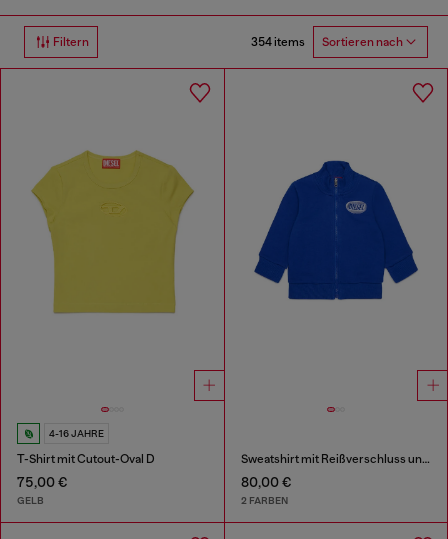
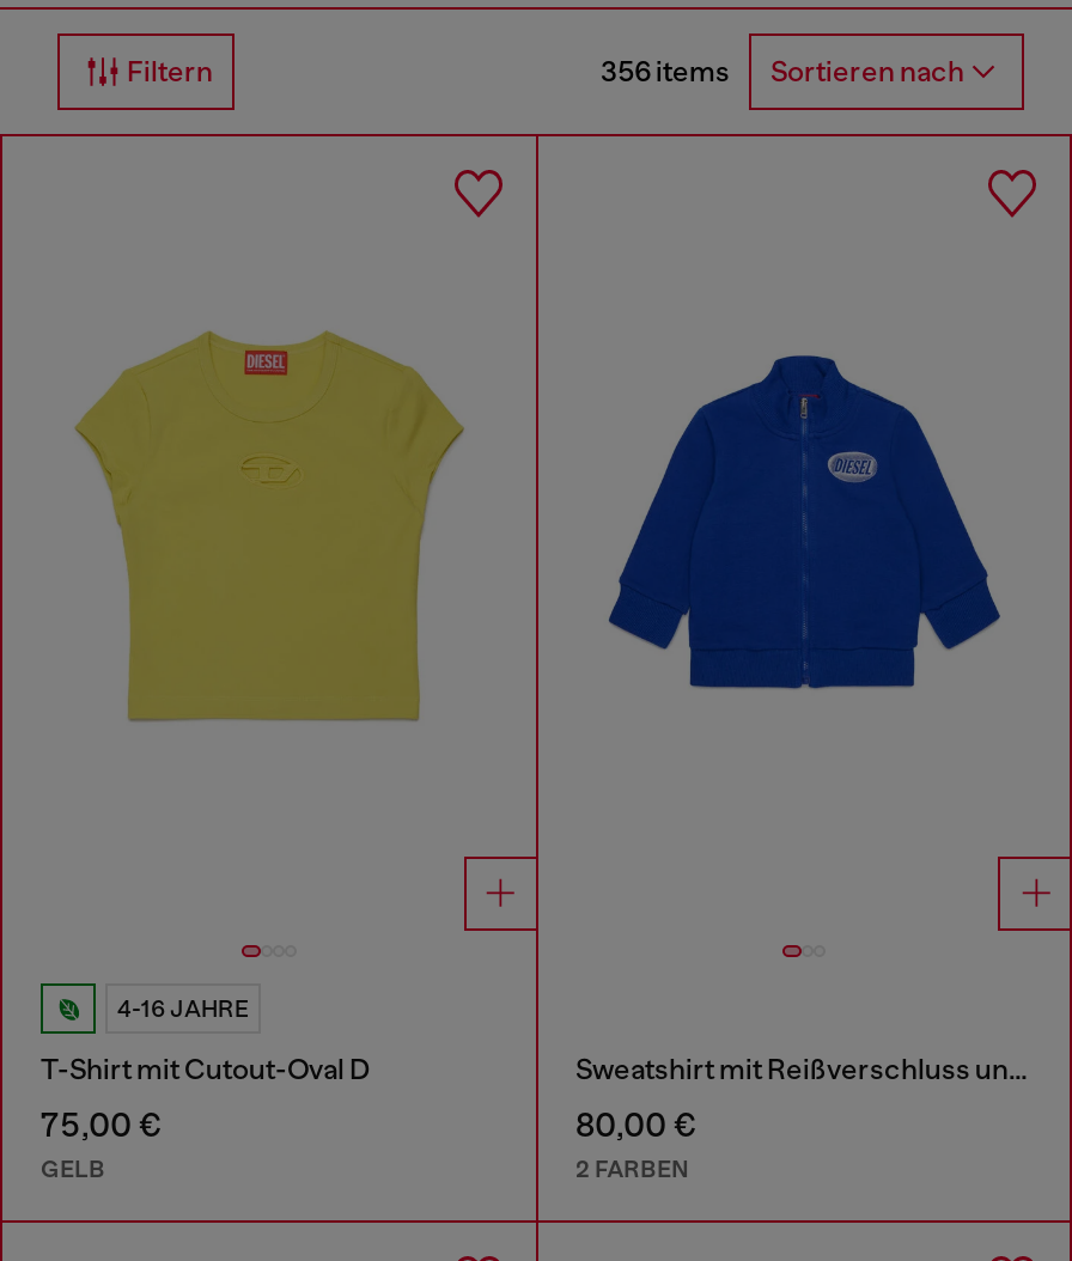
- 354 items Sortieren nach
+ 356 items Sortieren nach
